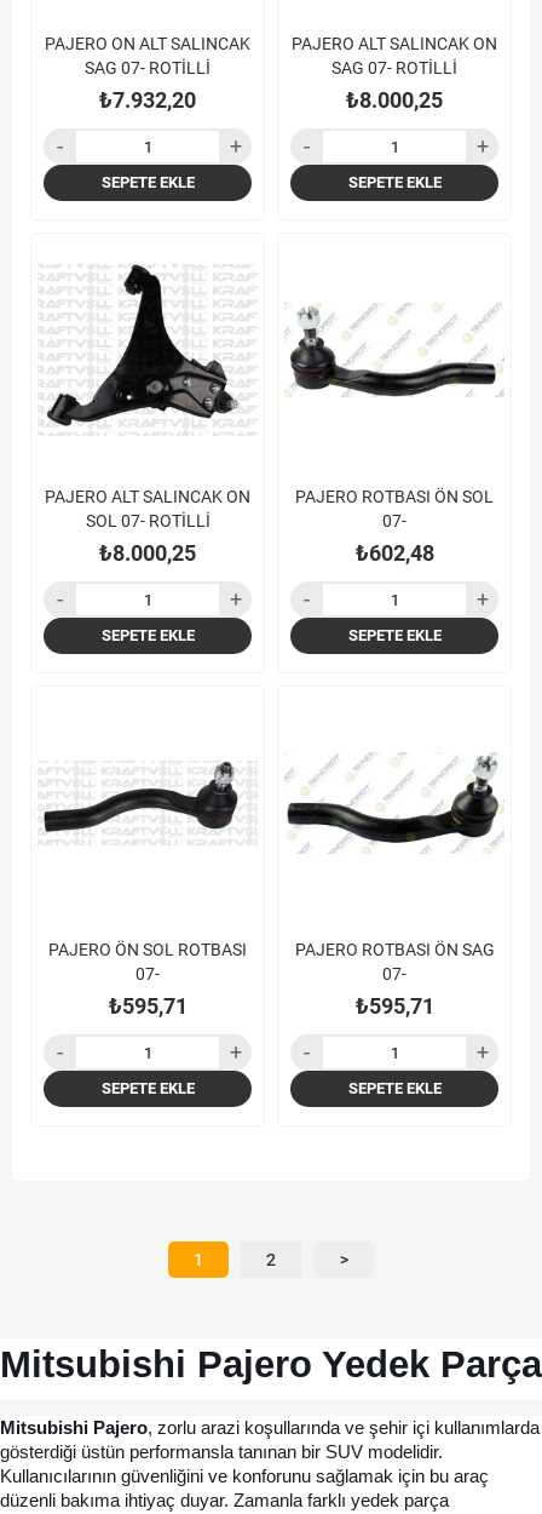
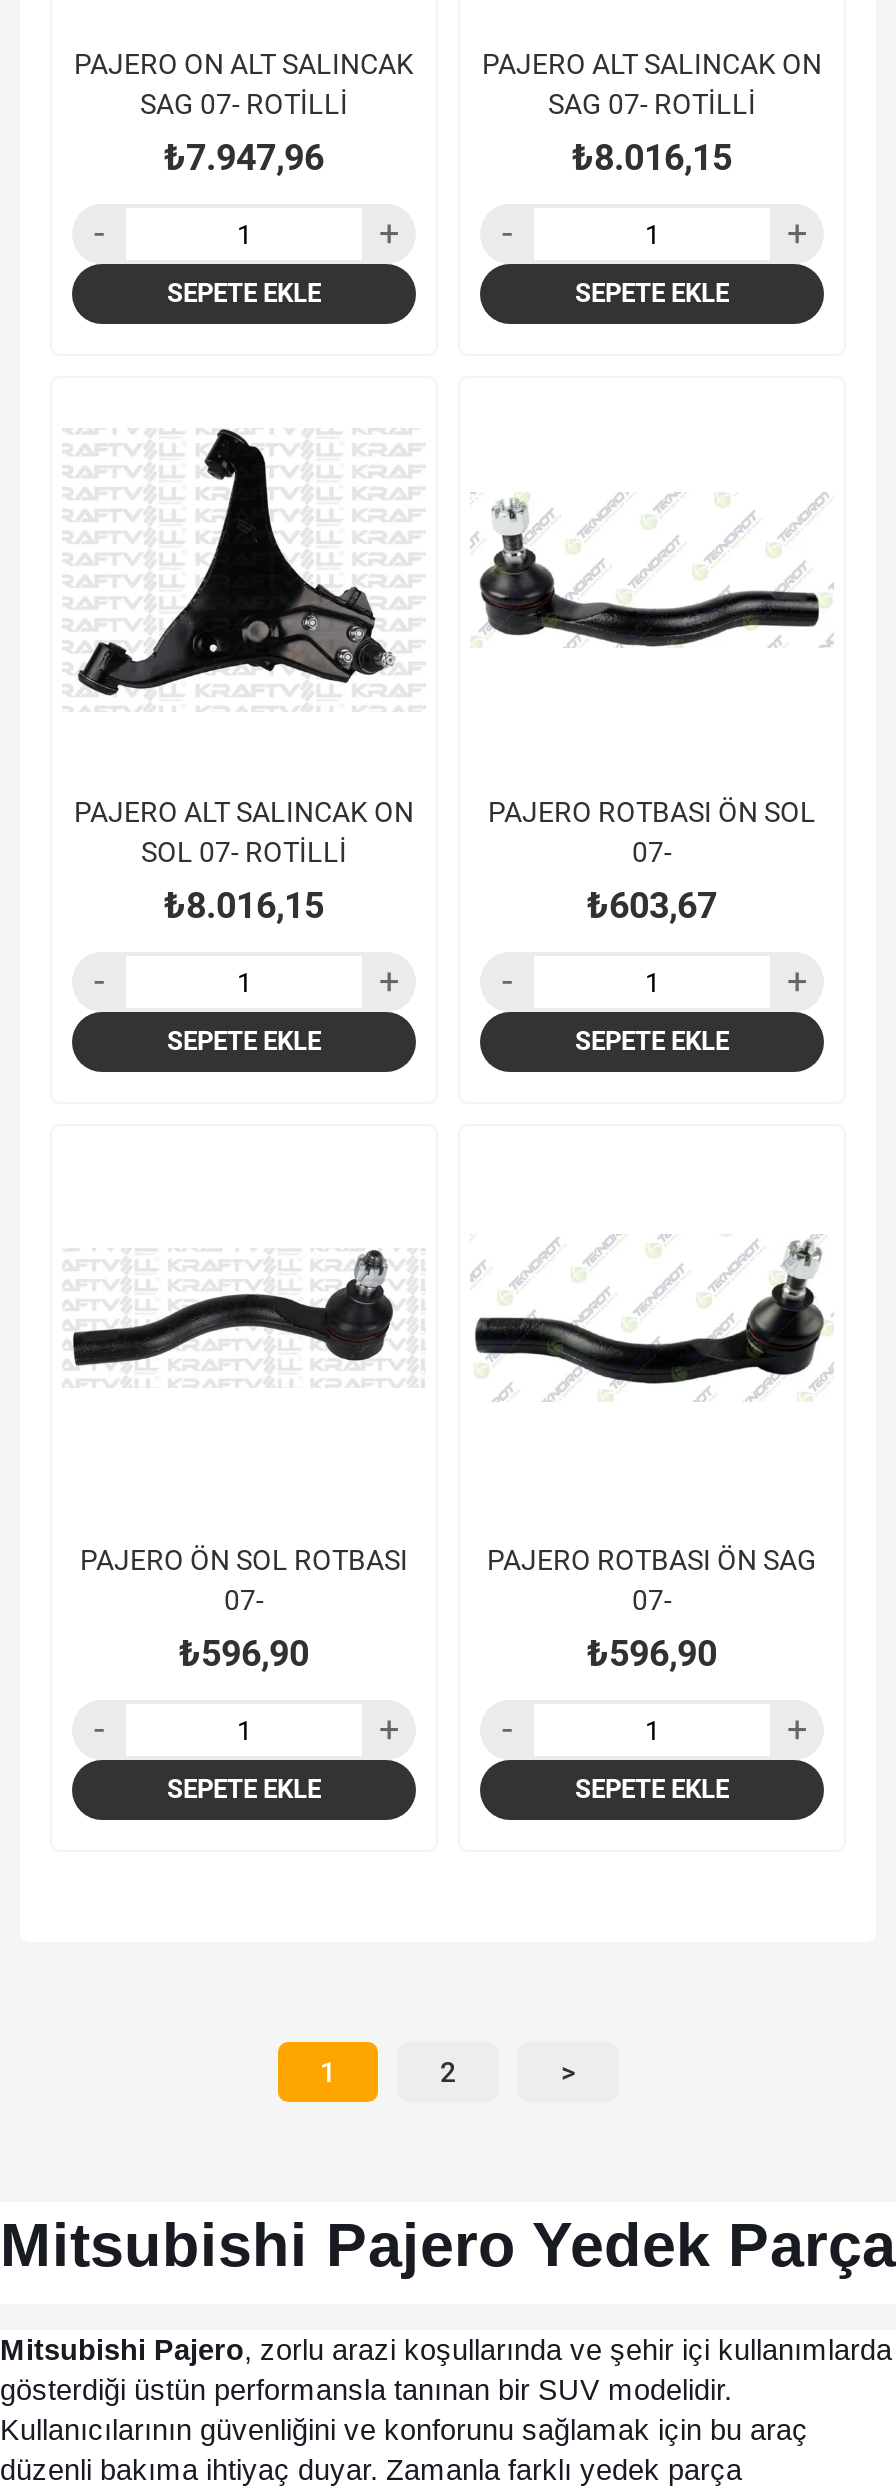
- ₺7.932,20
+ ₺7.947,96

- ₺8.000,25
+ ₺8.016,15

- ₺8.000,25
+ ₺8.016,15

- ₺602,48
+ ₺603,67

- ₺595,71
+ ₺596,90

- ₺595,71
+ ₺596,90
